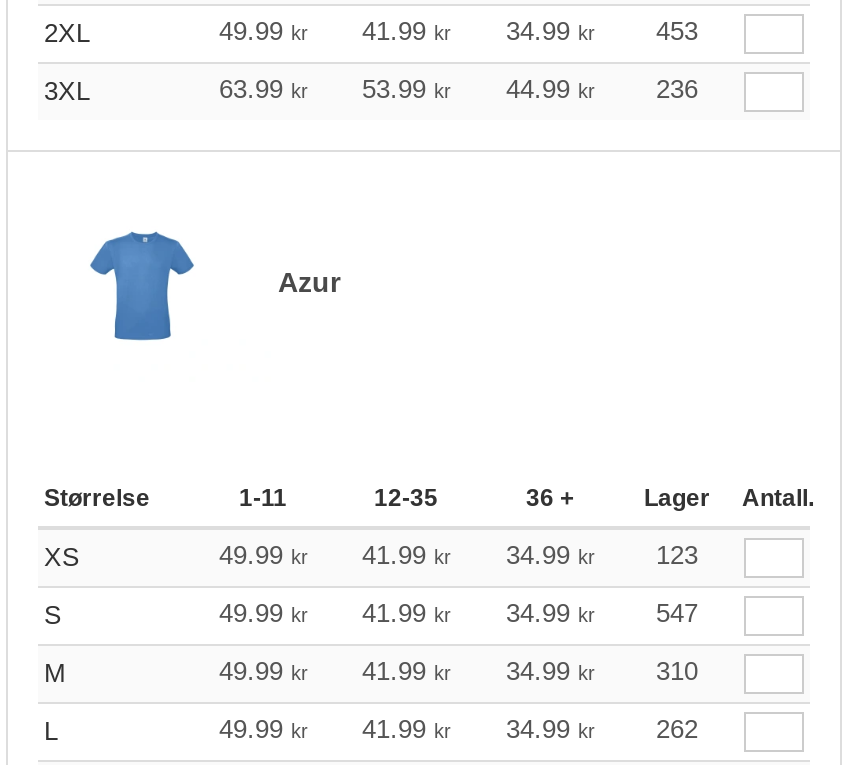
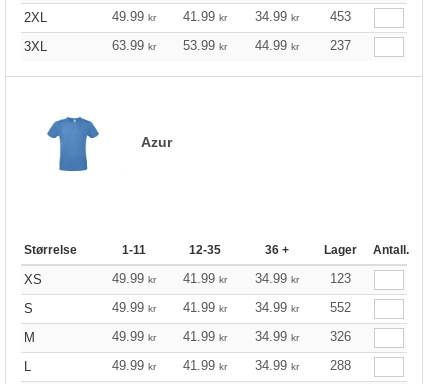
- 236
+ 237

- 547
+ 552

- 310
+ 326

- 262
+ 288
